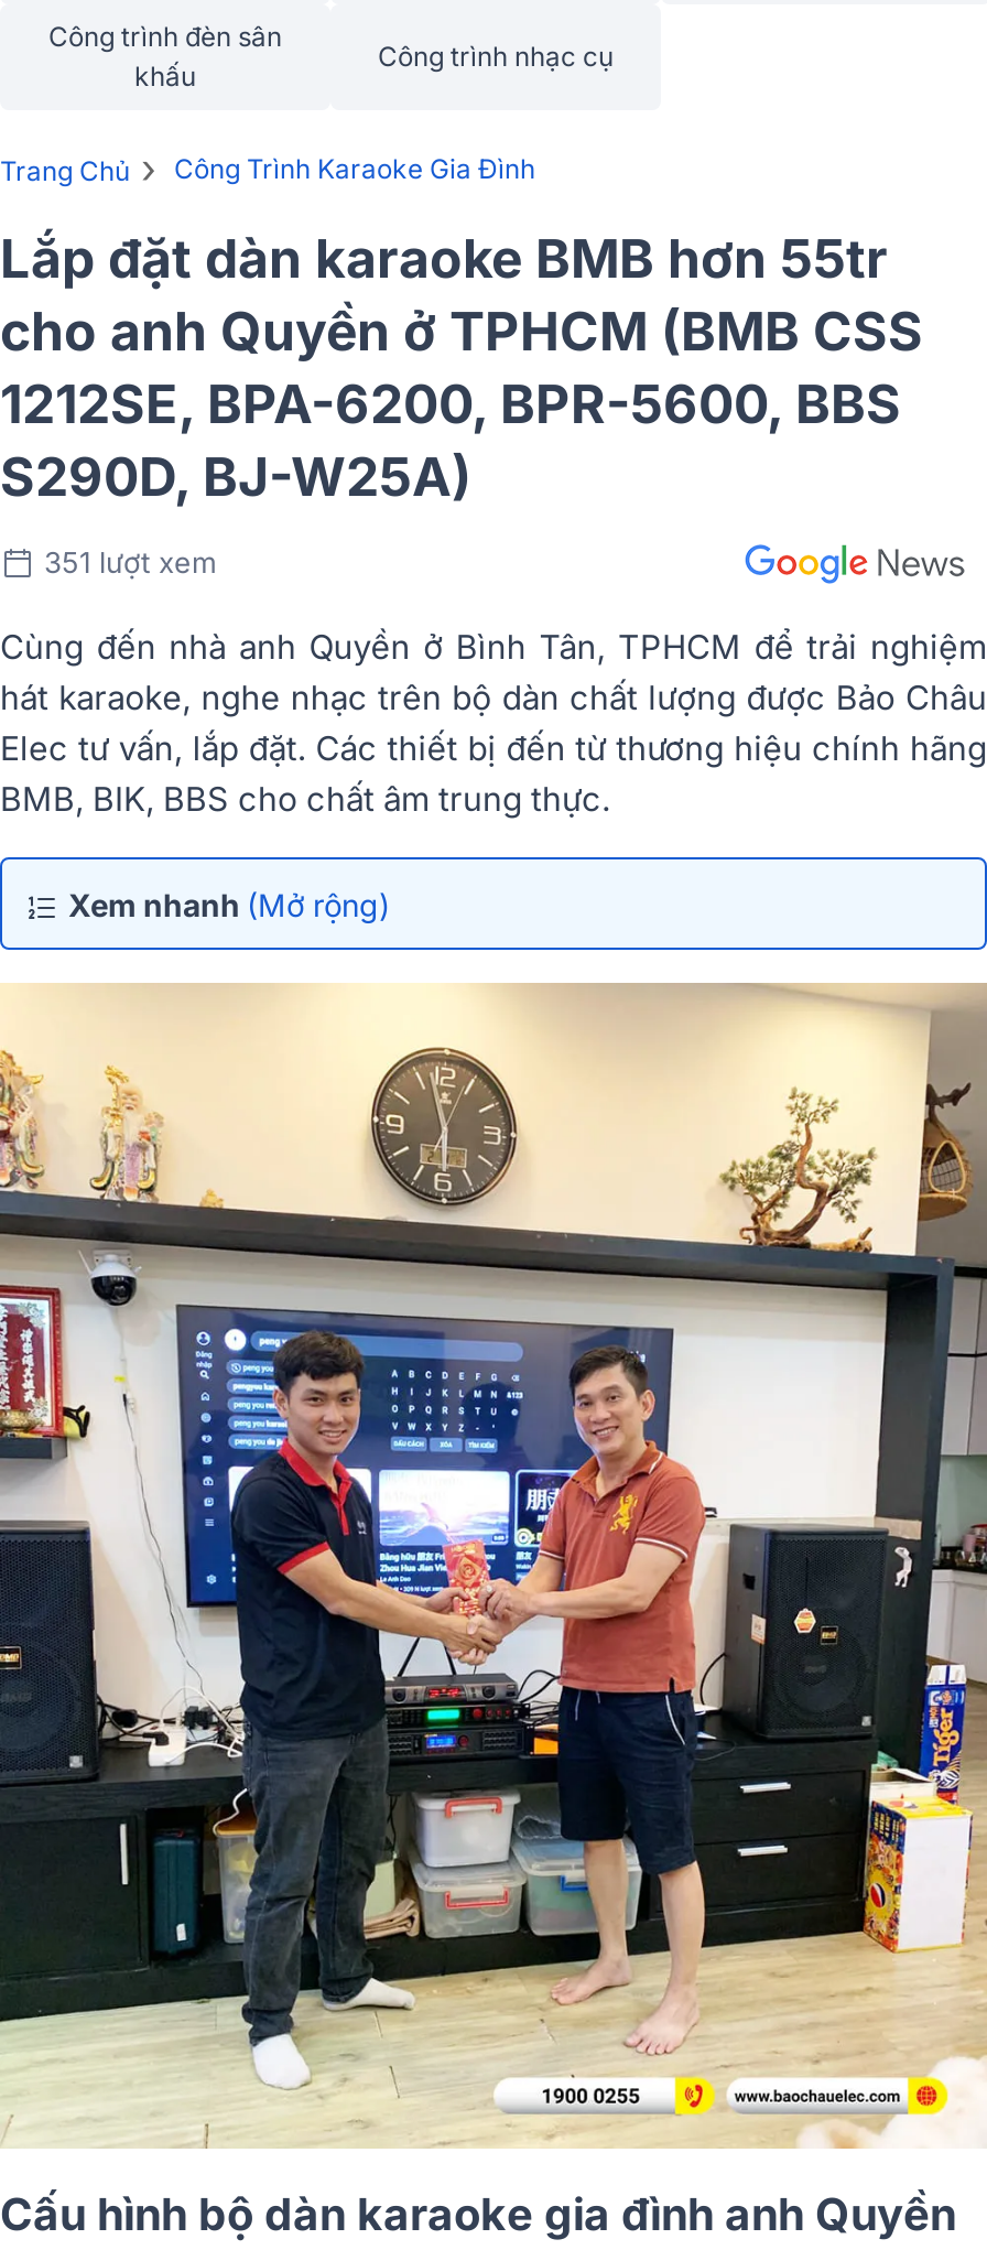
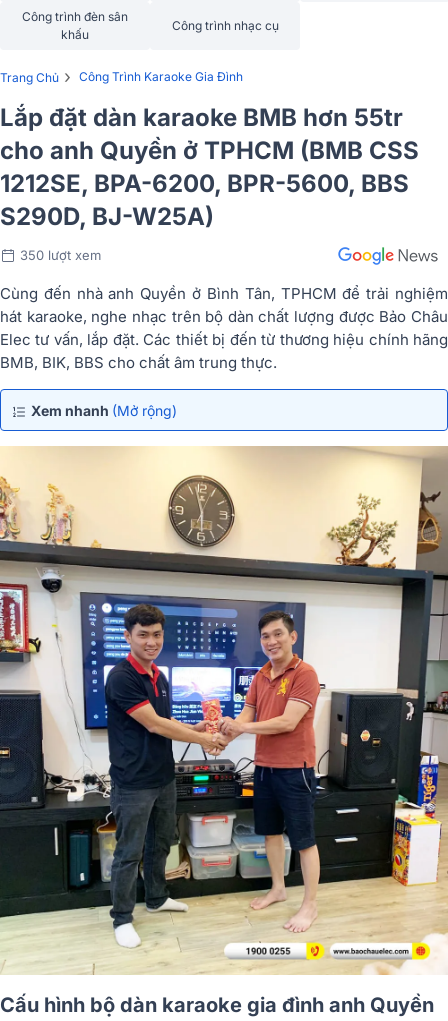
- 351 lượt xem
+ 350 lượt xem
